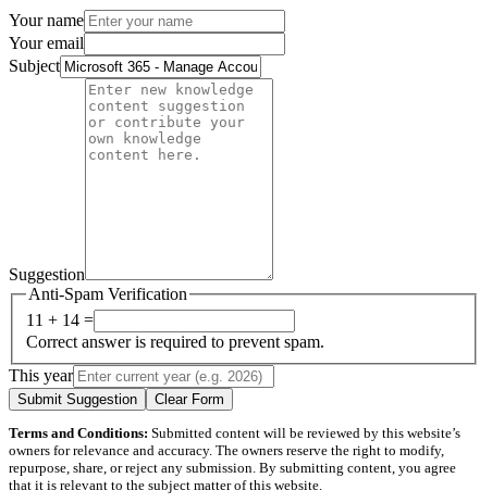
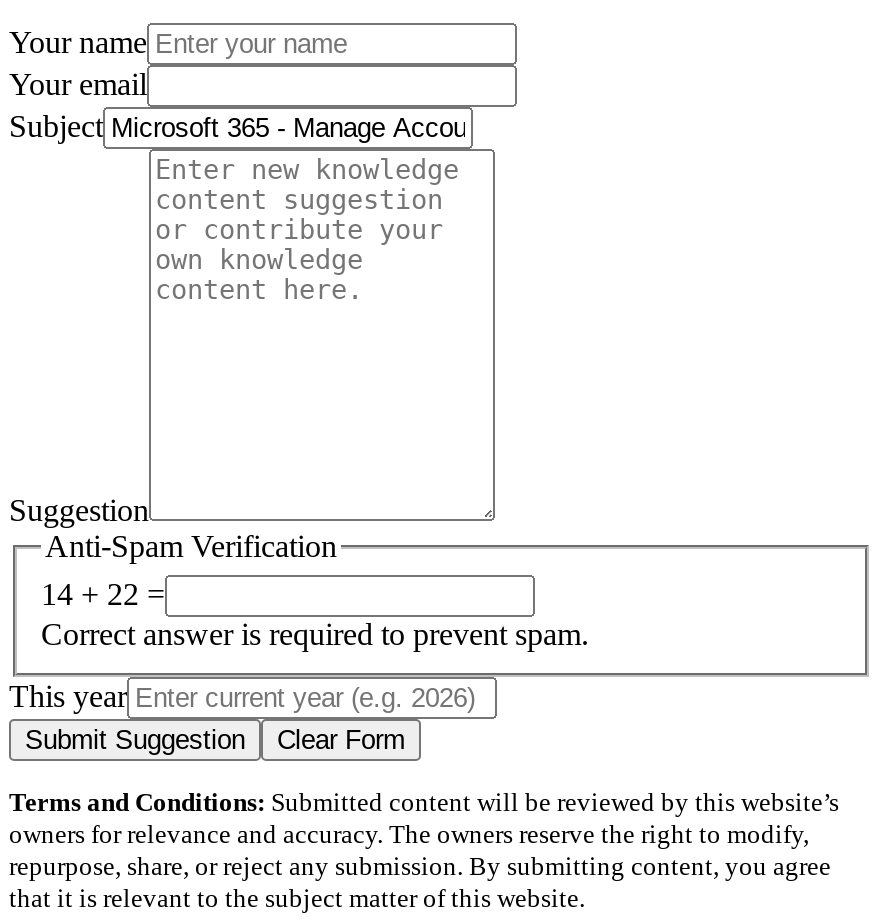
- 11 + 14 =
+ 14 + 22 =
